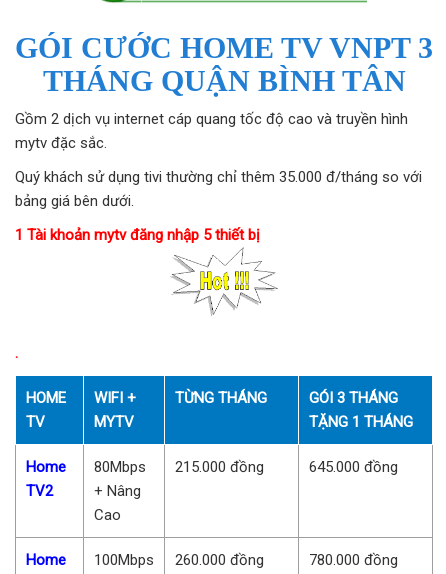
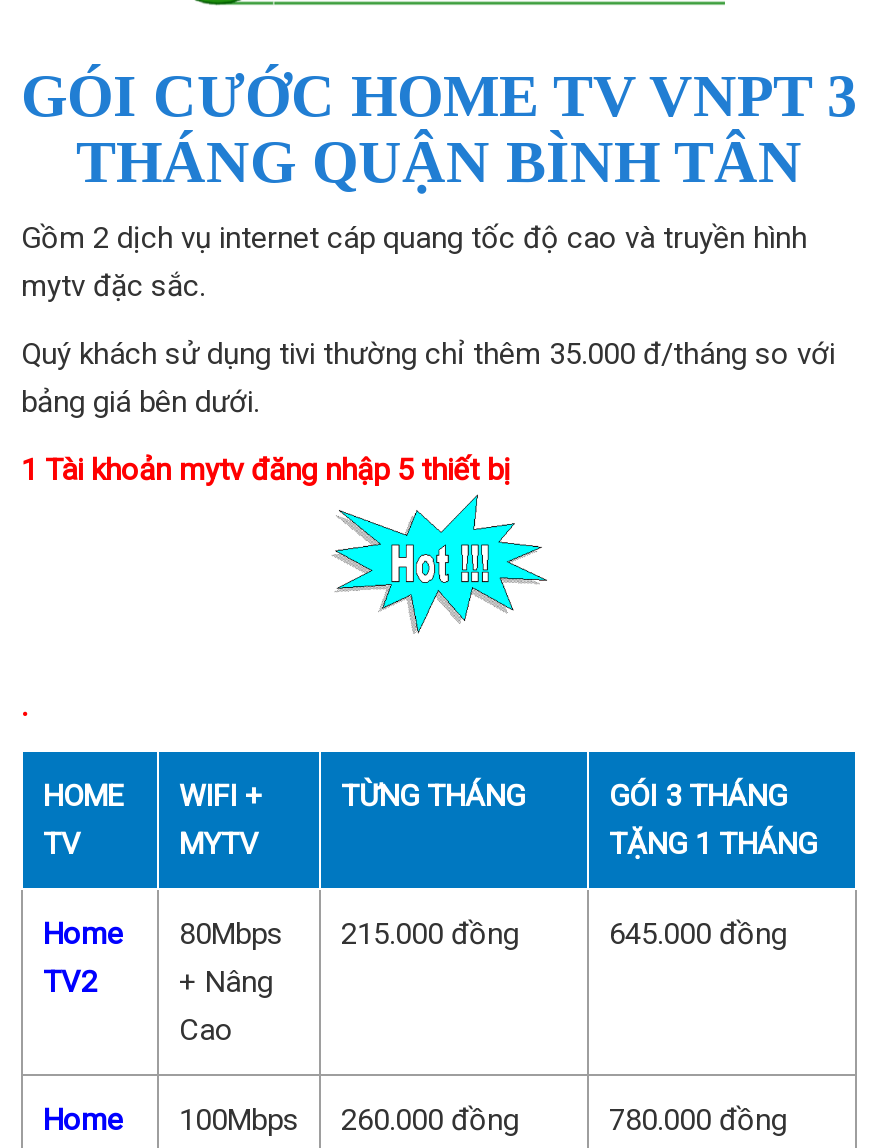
- [image]
+ [image]
